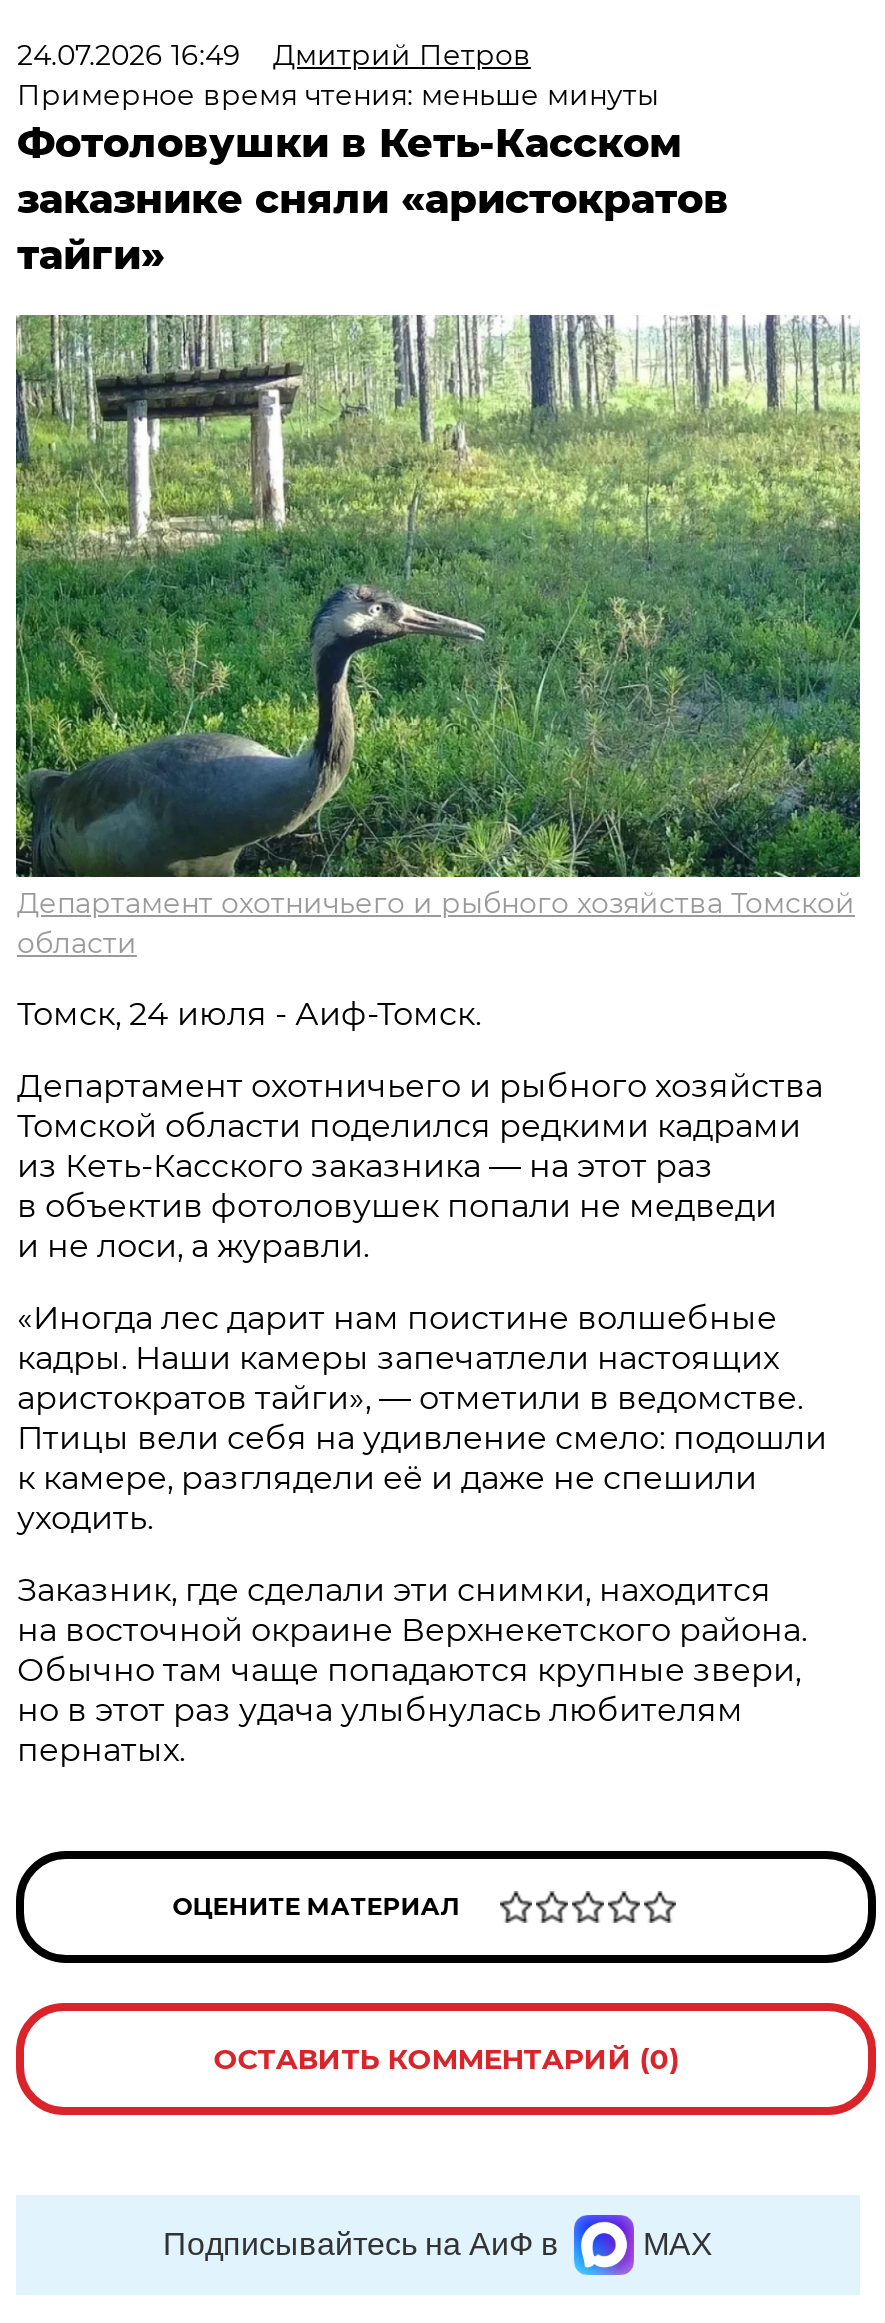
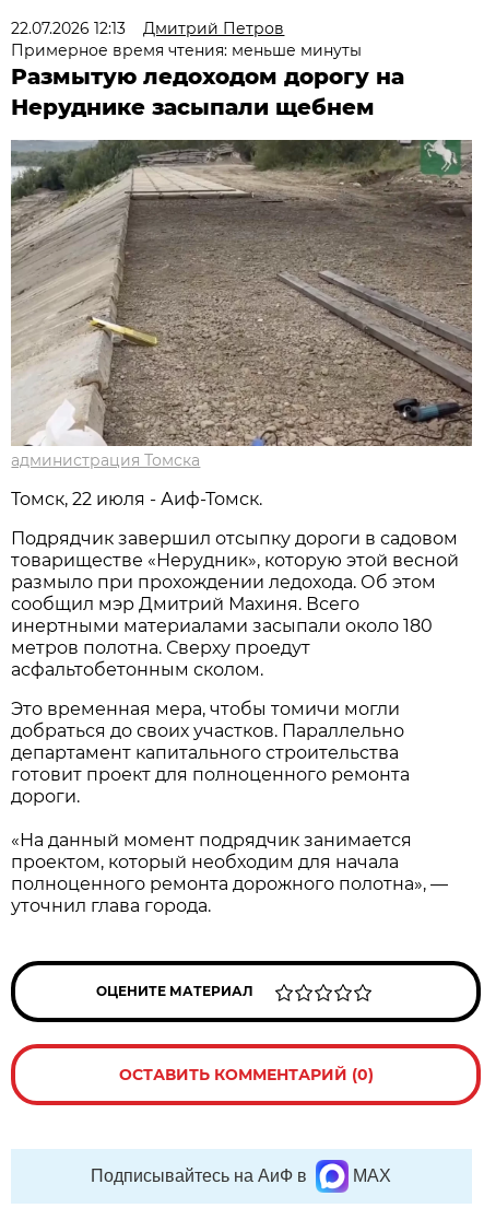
- 24.07.2026 16:49 Дмитрий Петров
+ 22.07.2026 12:13 Дмитрий Петров

- Фотоловушки в Кеть-Касском
- заказнике сняли «аристократов
- тайги»
+ Размытую ледоходом дорогу на
+ Неруднике засыпали щебнем

- [image]
- Департамент охотничьего и рыбного хозяйства Томской
- области
+ [image]
+ администрация Томска

- Томск, 24 июля - Аиф-Томск.
+ Томск, 22 июля - Аиф-Томск.

- Департамент охотничьего и рыбного хозяйства
- Томской области поделился редкими кадрами
- из Кеть-Касского заказника — на этот раз
- в объектив фотоловушек попали не медведи
- и не лоси, а журавли.
+ Подрядчик завершил отсыпку дороги в садовом
+ товариществе «Нерудник», которую этой весной
+ размыло при прохождении ледохода. Об этом
+ сообщил мэр Дмитрий Махиня. Всего
+ инертными материалами засыпали около 180
+ метров полотна. Сверху проедут
+ асфальтобетонным сколом.

- «Иногда лес дарит нам поистине волшебные
- кадры. Наши камеры запечатлели настоящих
- аристократов тайги», — отметили в ведомстве.
- Птицы вели себя на удивление смело: подошли
- к камере, разглядели её и даже не спешили
- уходить.
+ Это временная мера, чтобы томичи могли
+ добраться до своих участков. Параллельно
+ департамент капитального строительства
+ готовит проект для полноценного ремонта
+ дороги.

- Заказник, где сделали эти снимки, находится
- на восточной окраине Верхнекетского района.
- Обычно там чаще попадаются крупные звери,
- но в этот раз удача улыбнулась любителям
- пернатых.
+ «На данный момент подрядчик занимается
+ проектом, который необходим для начала
+ полноценного ремонта дорожного полотна», —
+ уточнил глава города.
